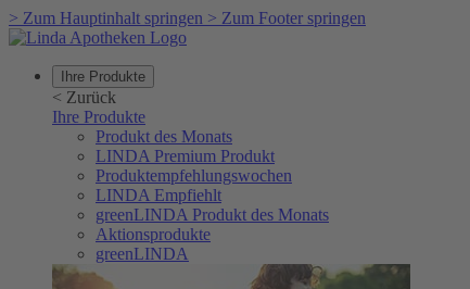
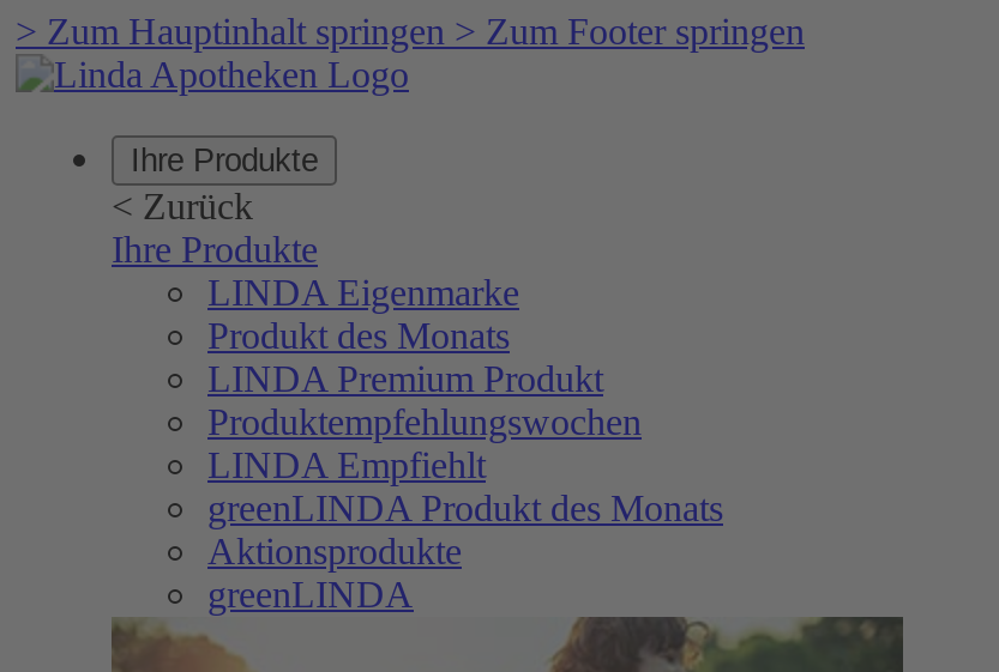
+ LINDA Eigenmarke
